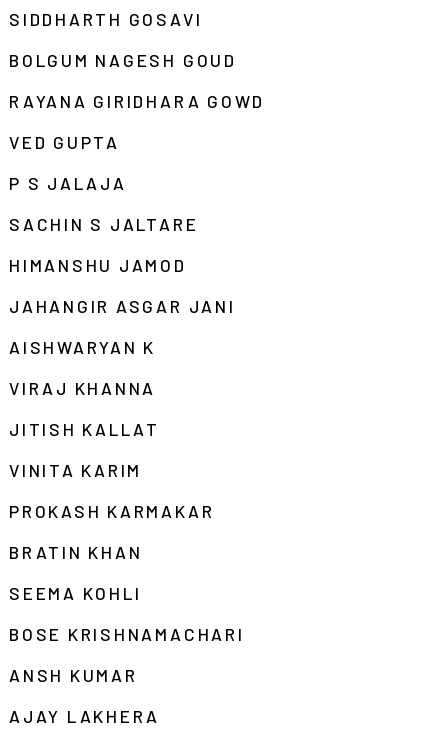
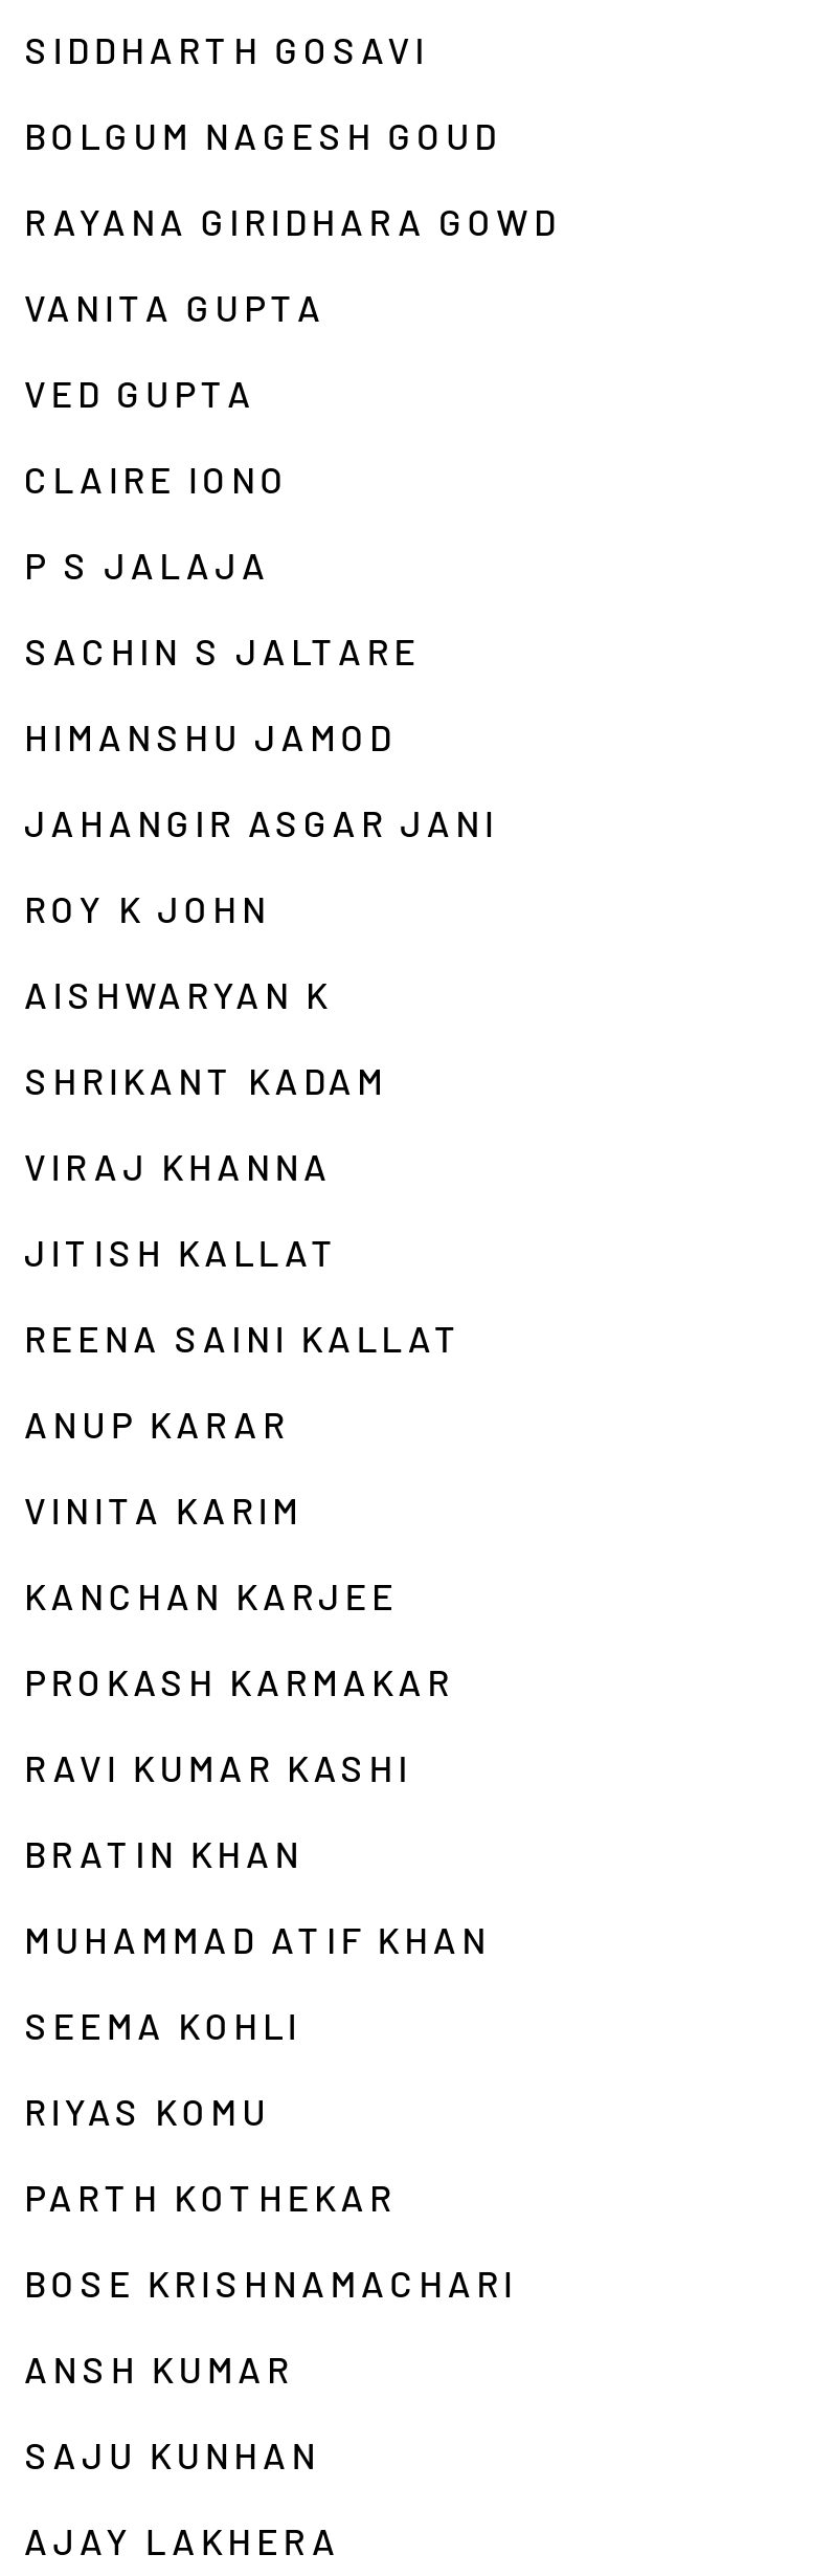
+ VANITA GUPTA

+ CLAIRE IONO

+ ROY K JOHN

+ SHRIKANT KADAM

+ REENA SAINI KALLAT
+ ANUP KARAR

+ KANCHAN KARJEE

+ RAVI KUMAR KASHI

+ MUHAMMAD ATIF KHAN

+ RIYAS KOMU
+ PARTH KOTHEKAR

+ SAJU KUNHAN
